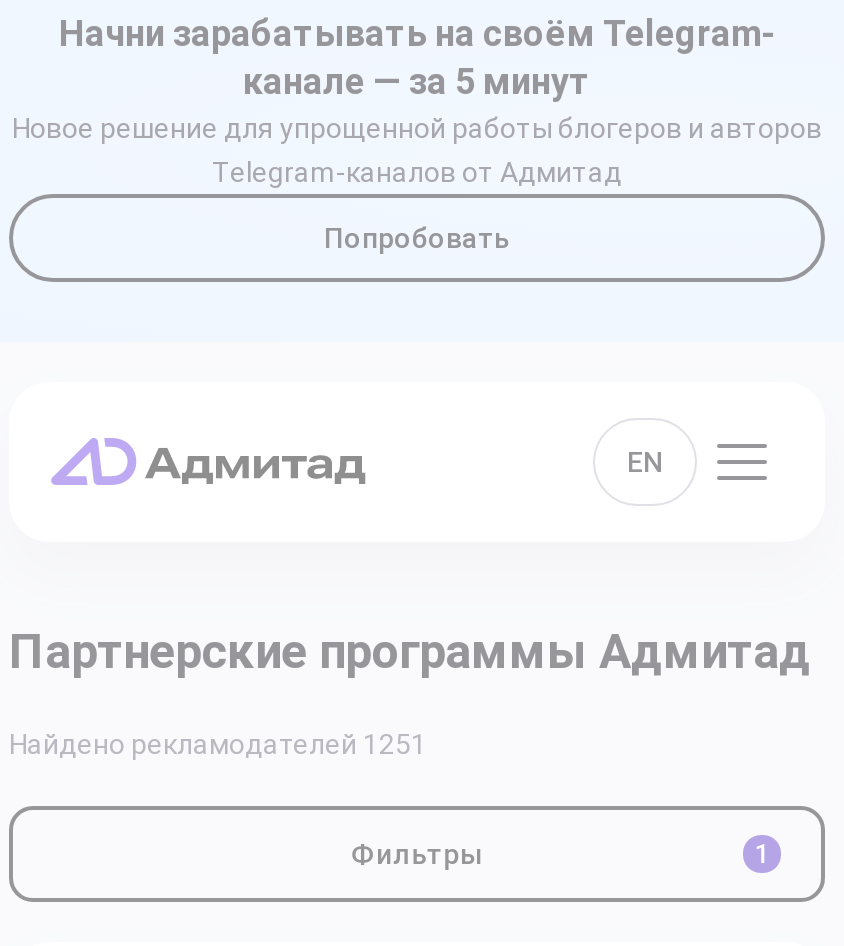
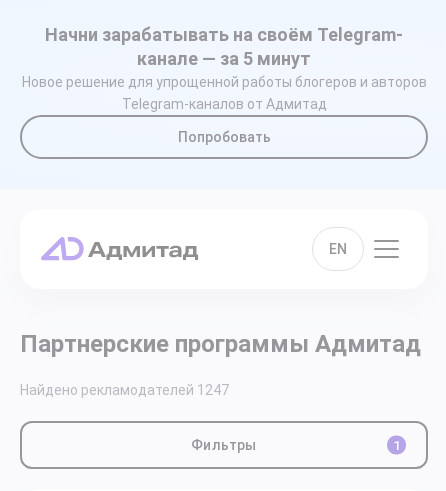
- Найдено рекламодателей 1251
+ Найдено рекламодателей 1247
